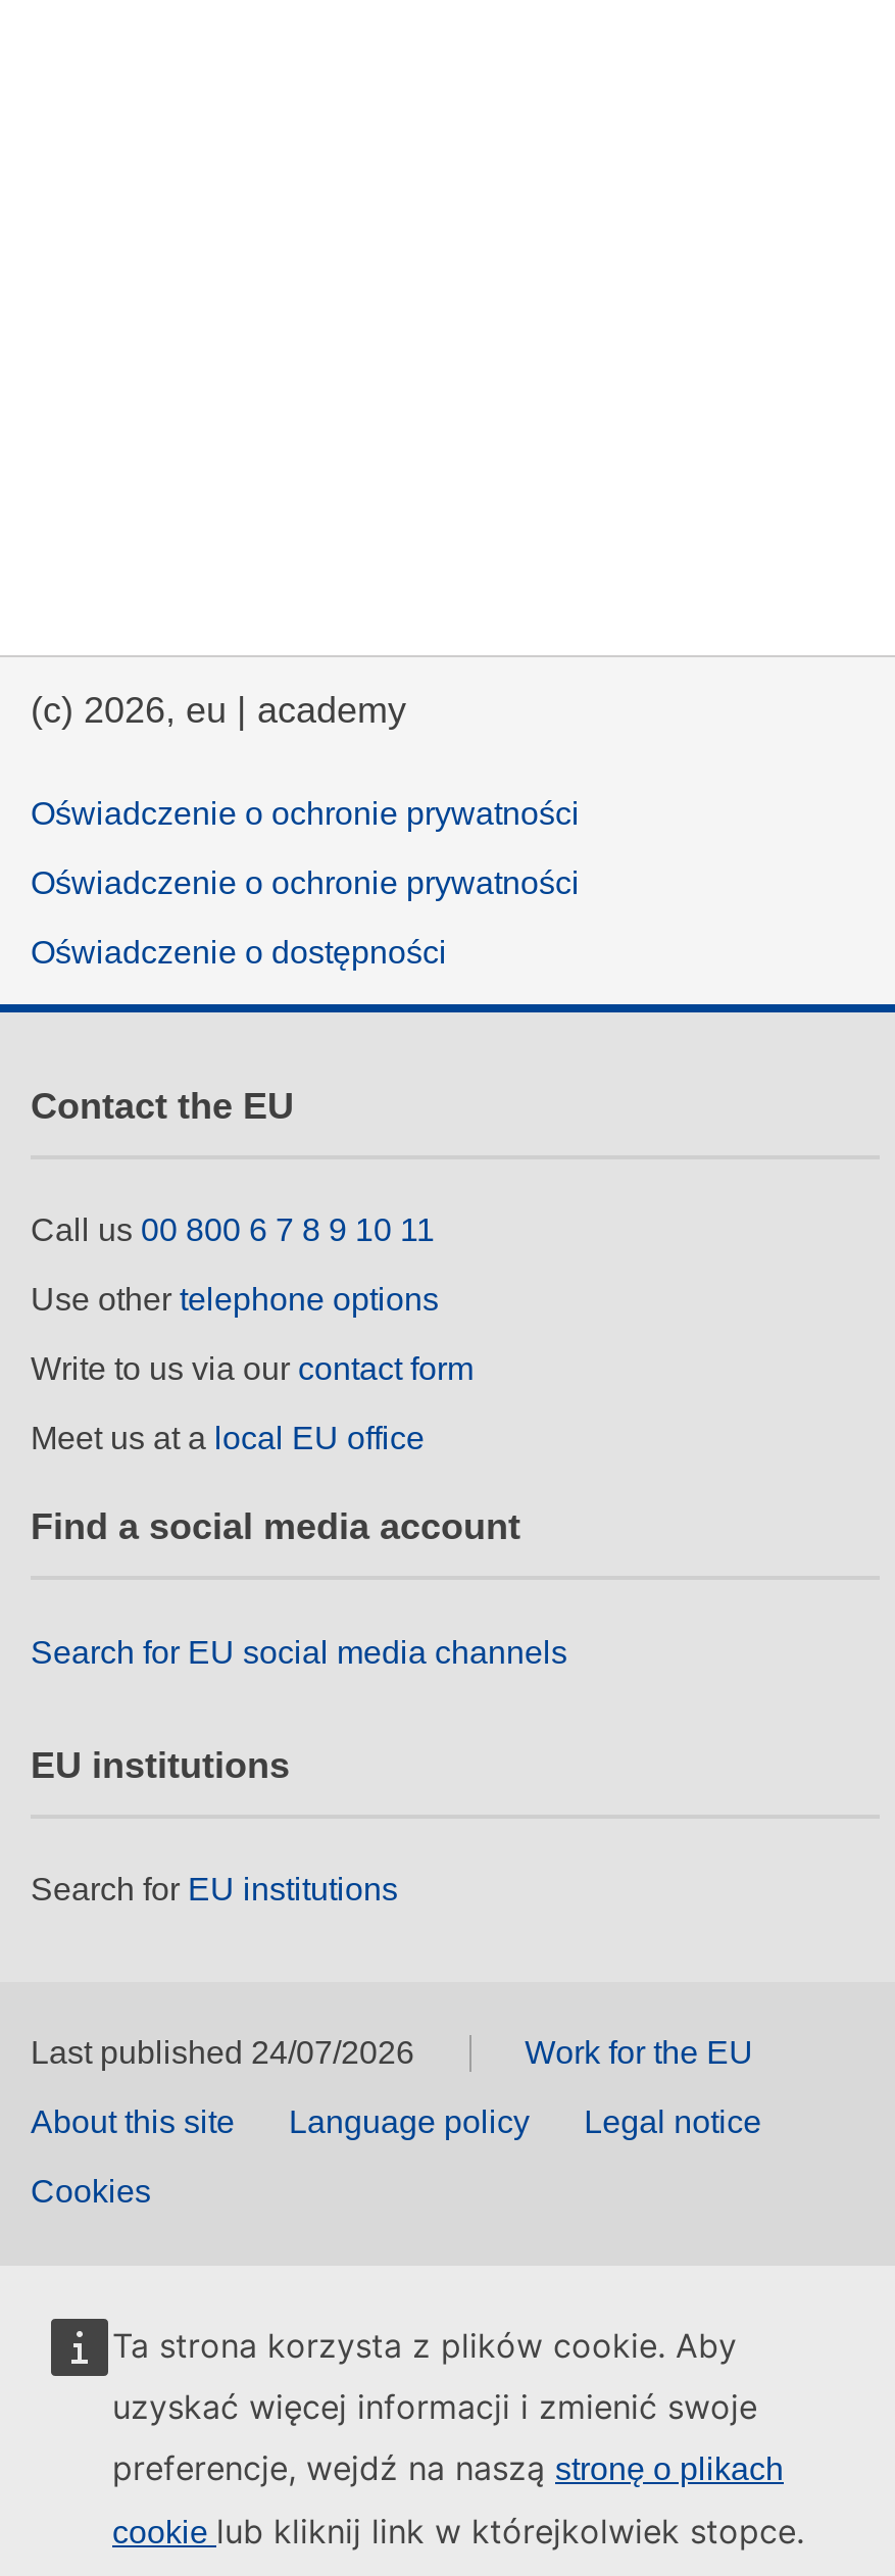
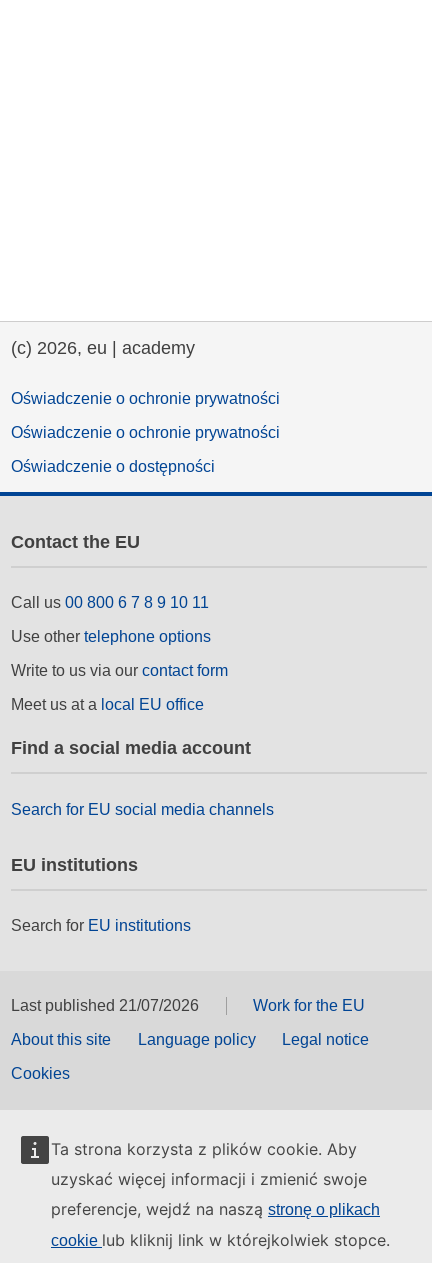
- Last published 24/07/2026
+ Last published 21/07/2026
